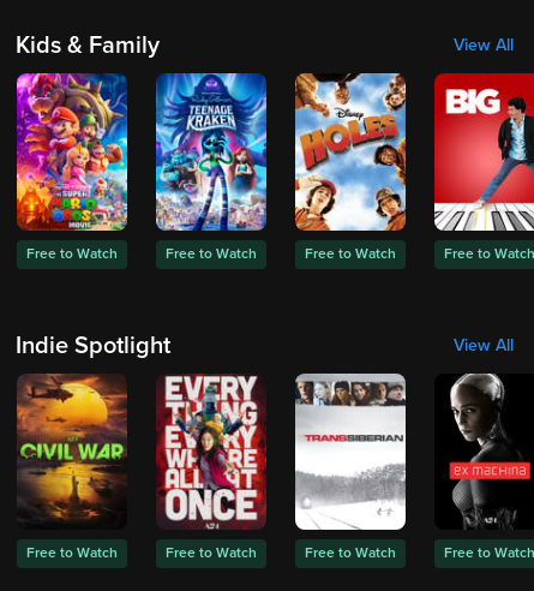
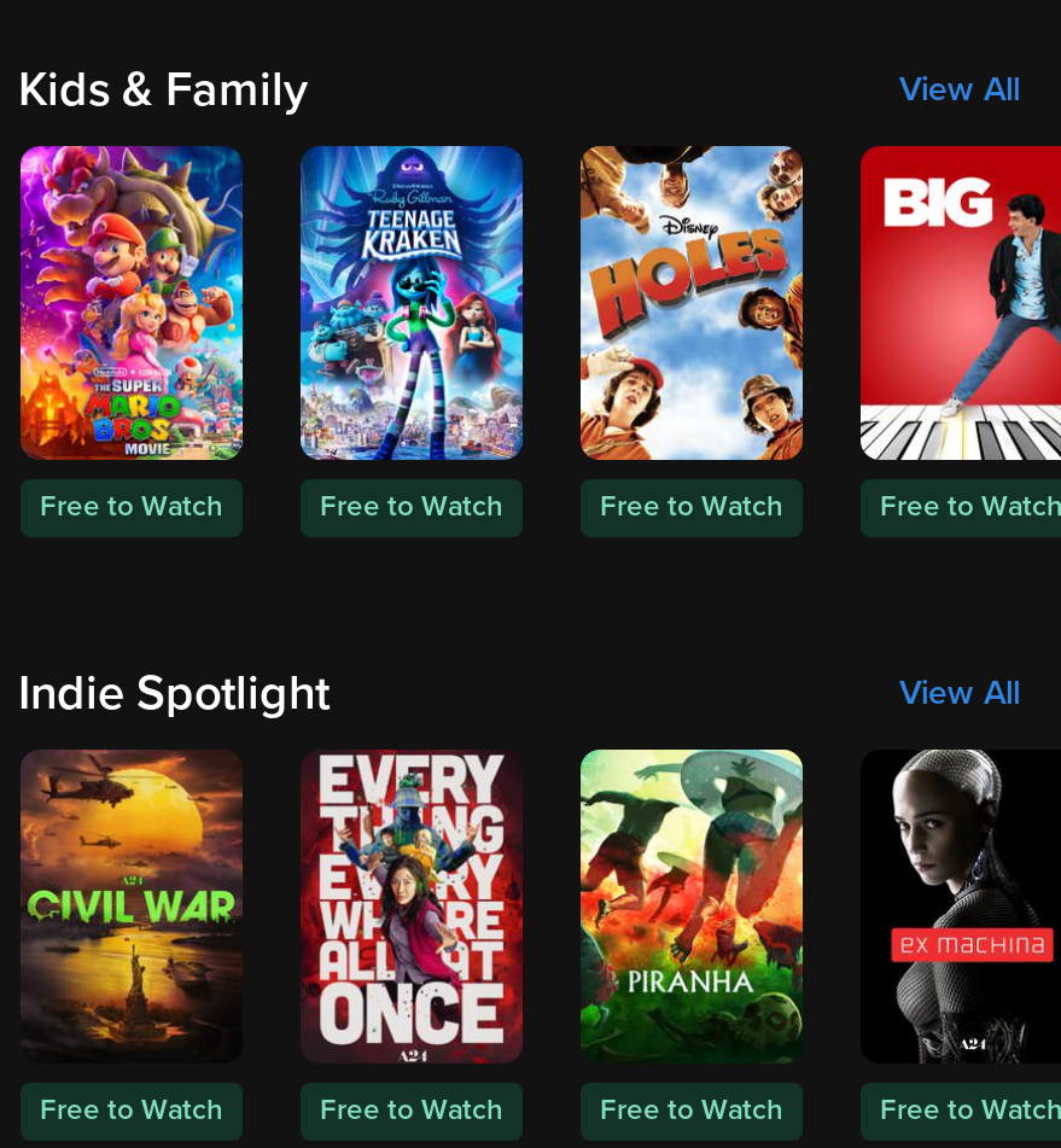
- [image]
+ [image]
